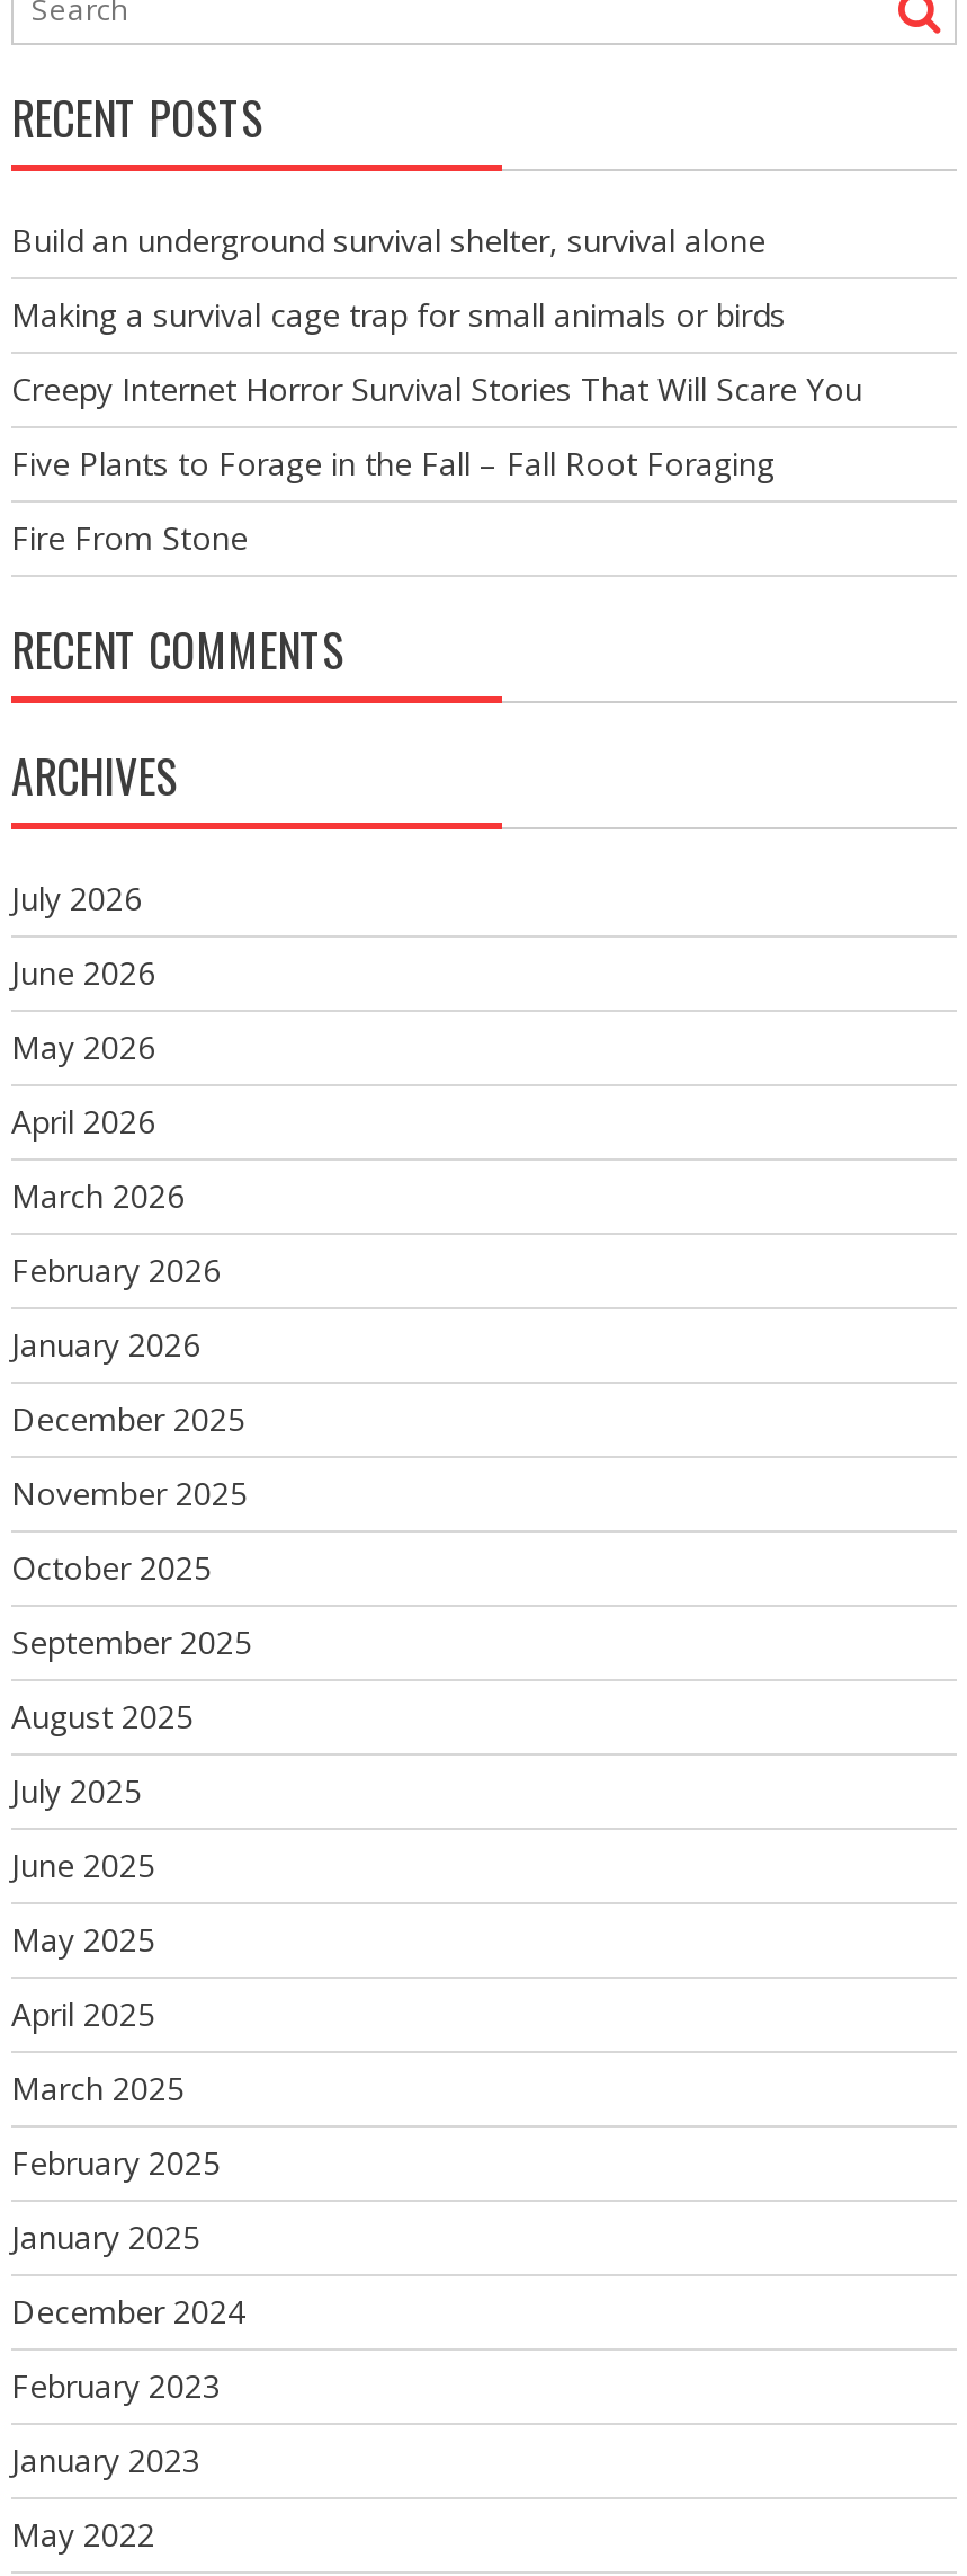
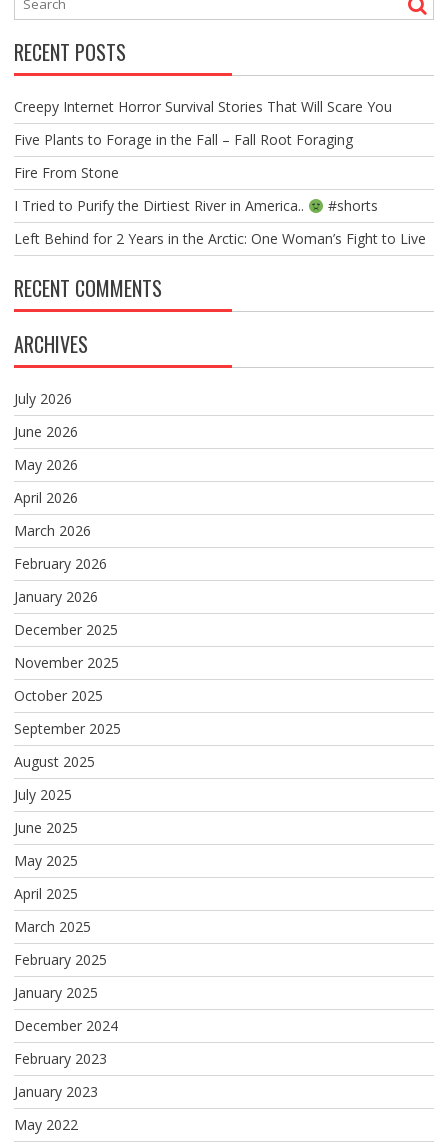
- Build an underground survival shelter, survival alone
- Making a survival cage trap for small animals or birds

moved up: Creepy Internet Horror Survival Stories That Will Scare You | Five Plants to Forage in the Fall – Fall Root Foraging | Fire From Stone

+ I Tried to Purify the Dirtiest River in America..
+ #shorts
+ Left Behind for 2 Years in the Arctic: One Woman’s Fight to Live
